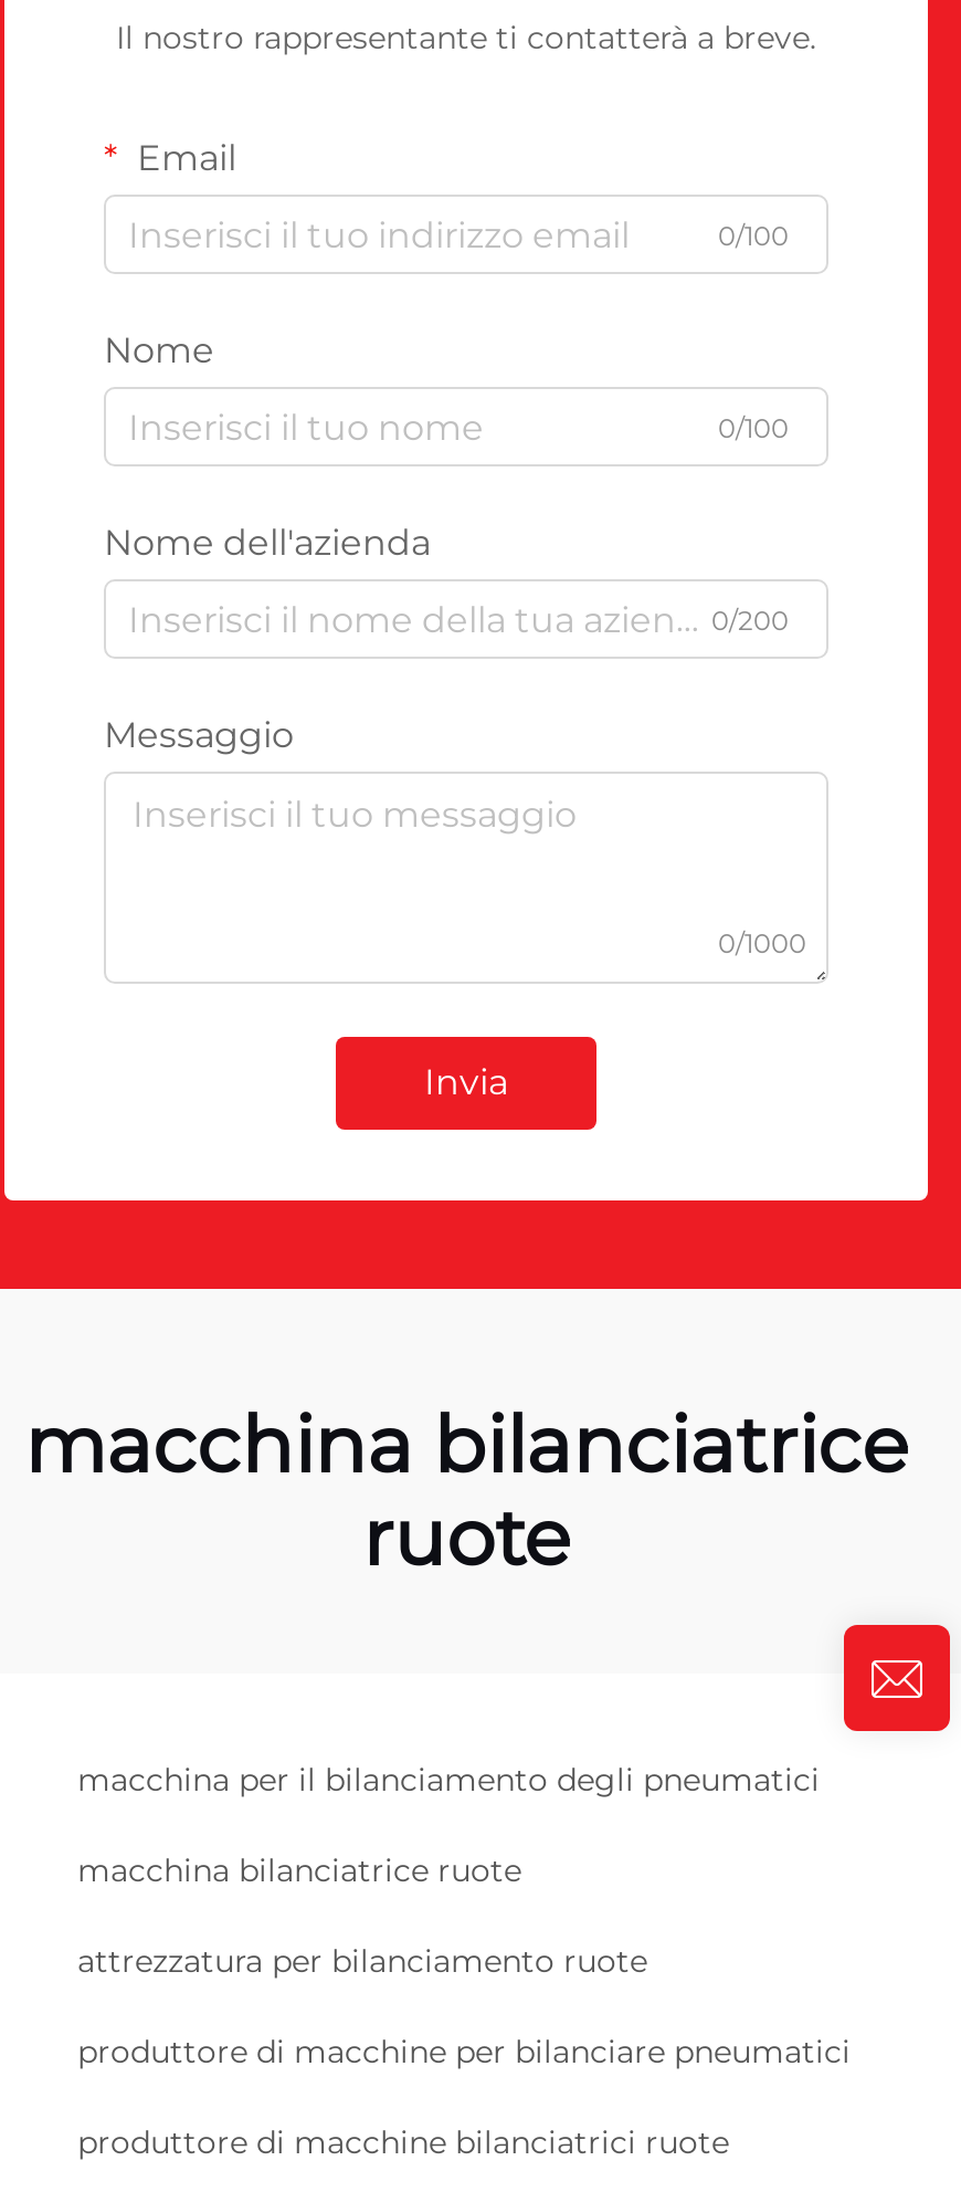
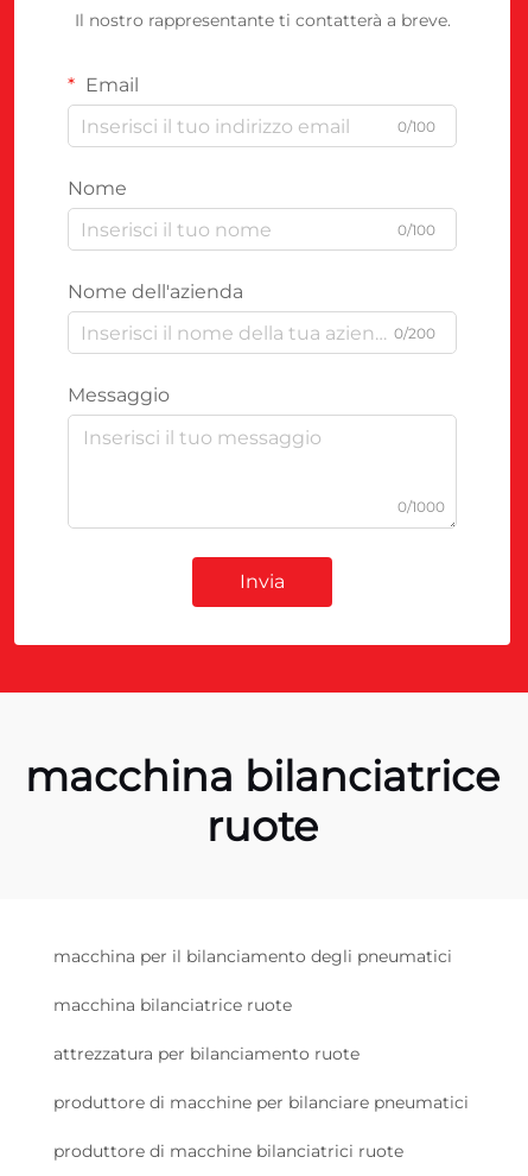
- [image]
